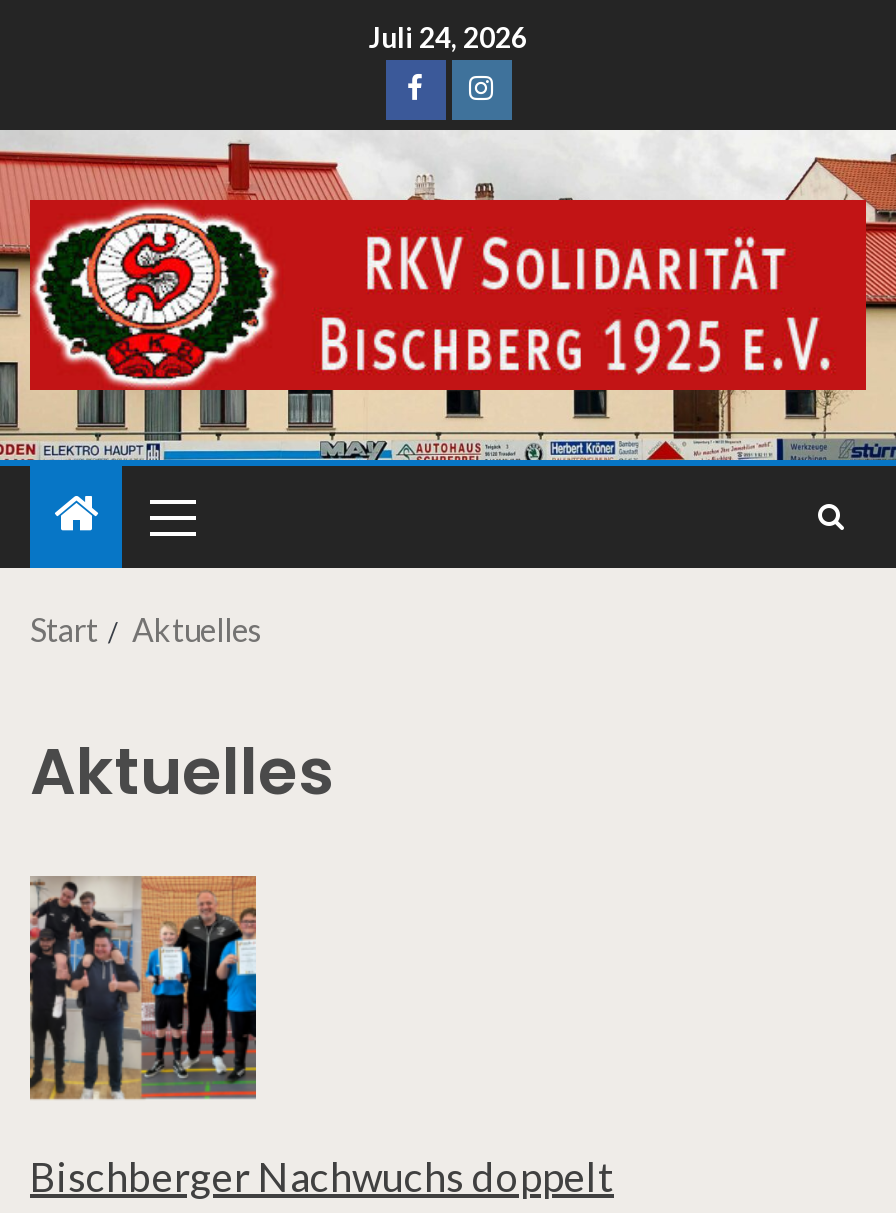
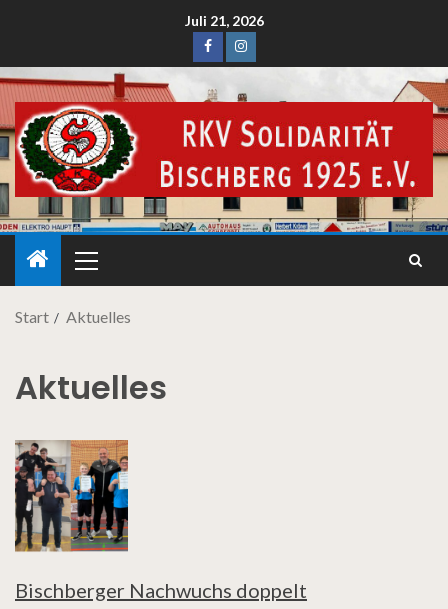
- Juli 24, 2026
+ Juli 21, 2026
